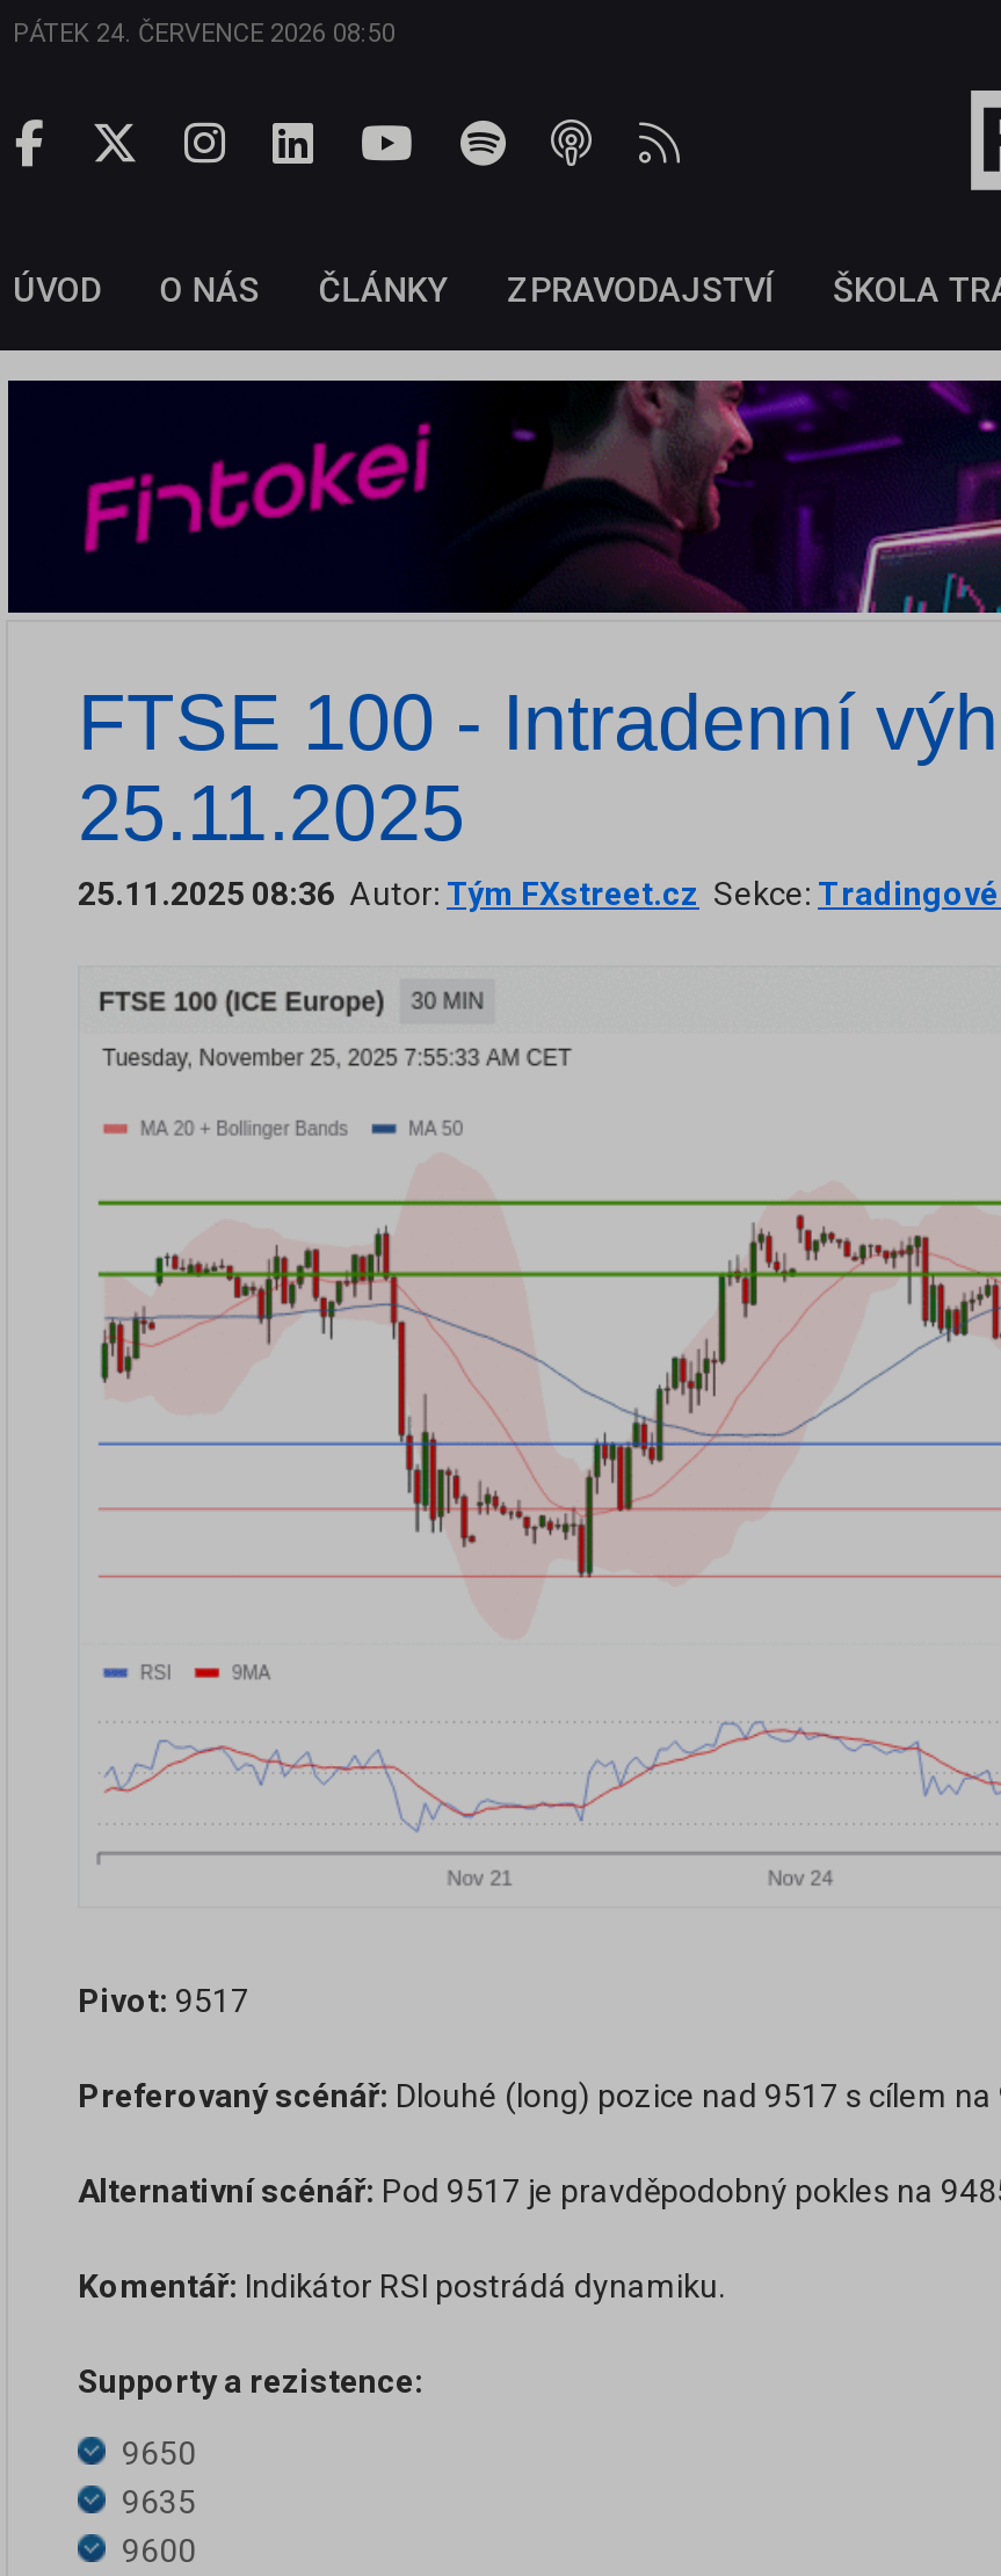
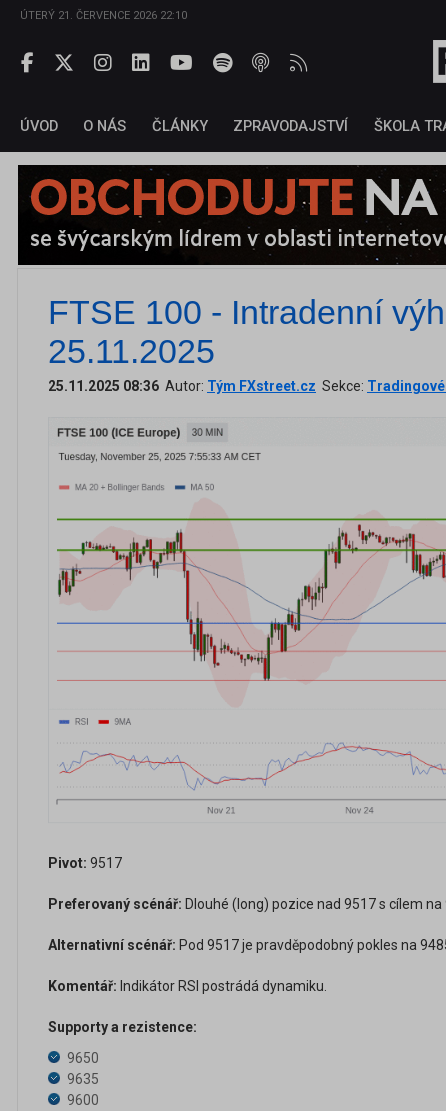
- PÁTEK 24. ČERVENCE 2026 08:50
+ ÚTERÝ 21. ČERVENCE 2026 22:10

- [image]
+ [image]
